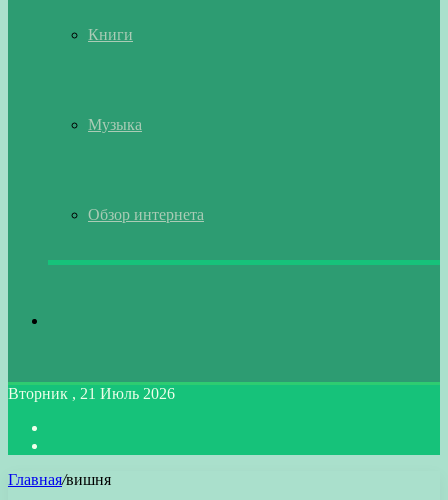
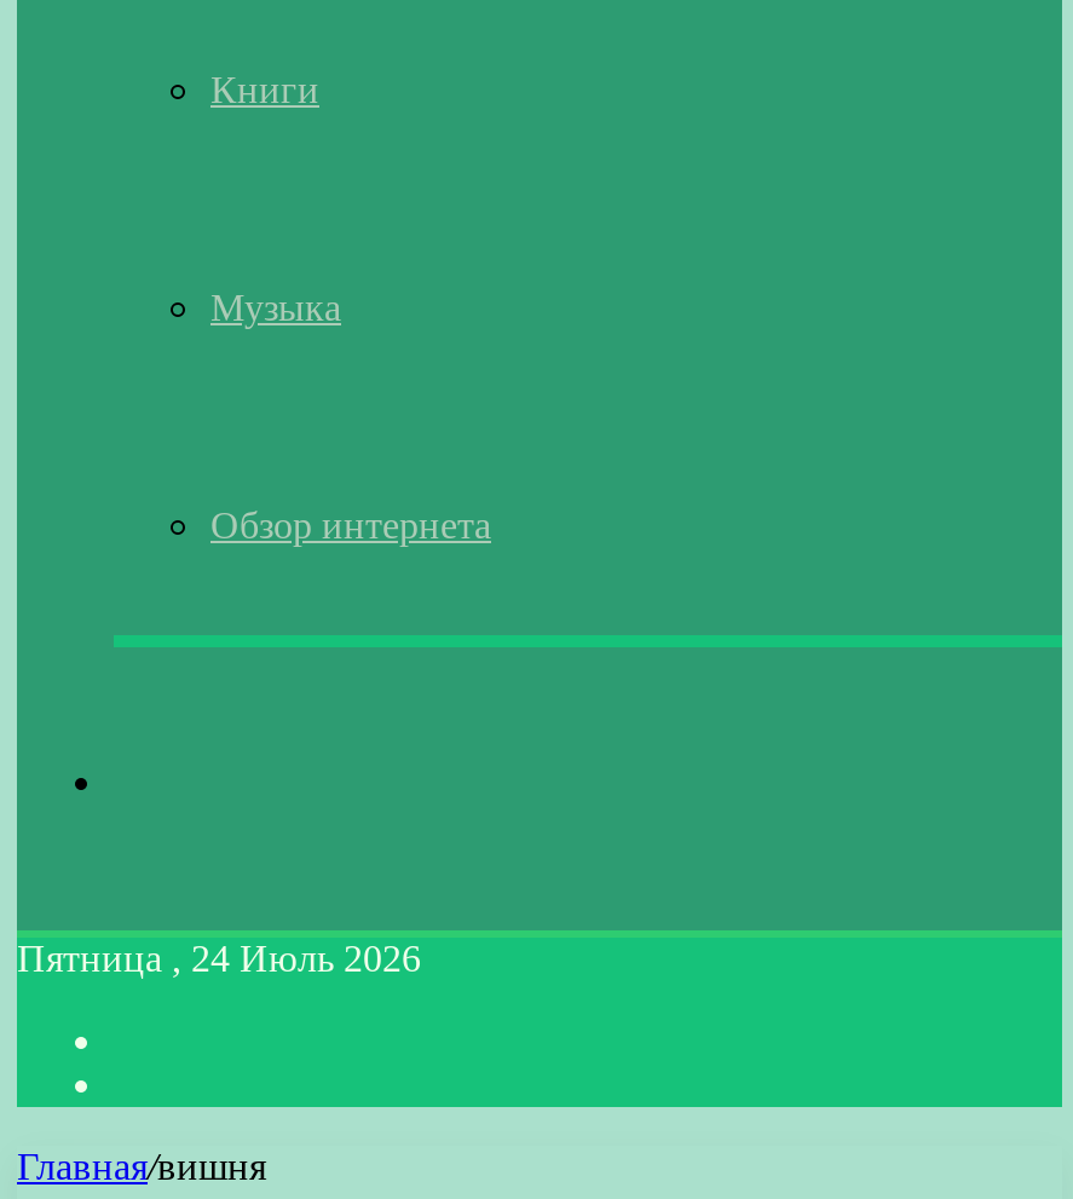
- Вторник , 21 Июль 2026
+ Пятница , 24 Июль 2026
